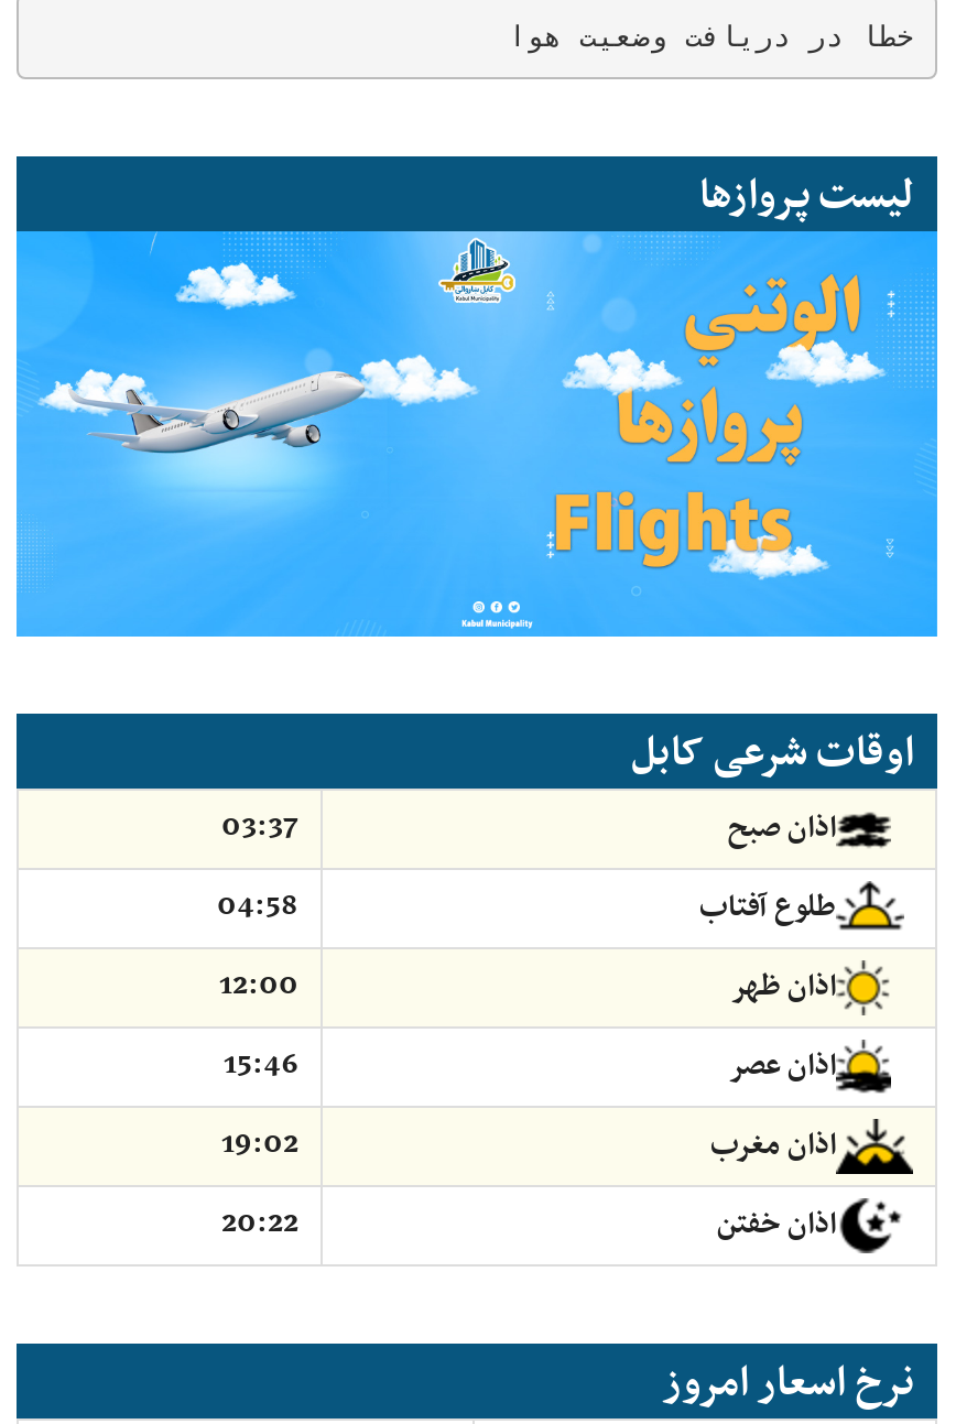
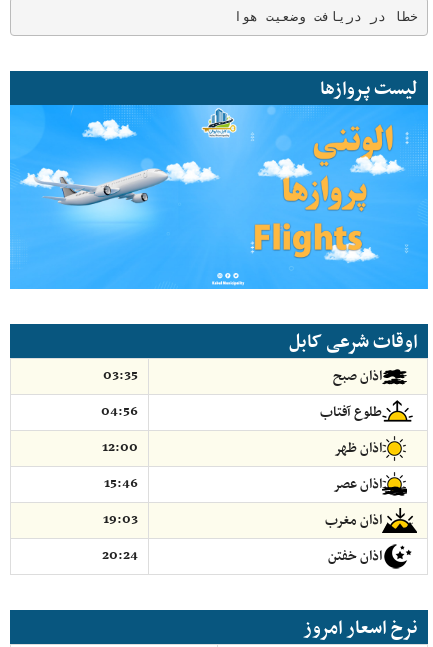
- 03:37
+ 03:35

- 04:58
+ 04:56

- 19:02
+ 19:03

- 20:22
+ 20:24
